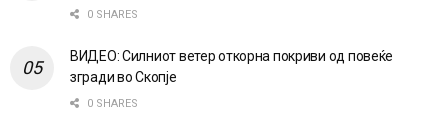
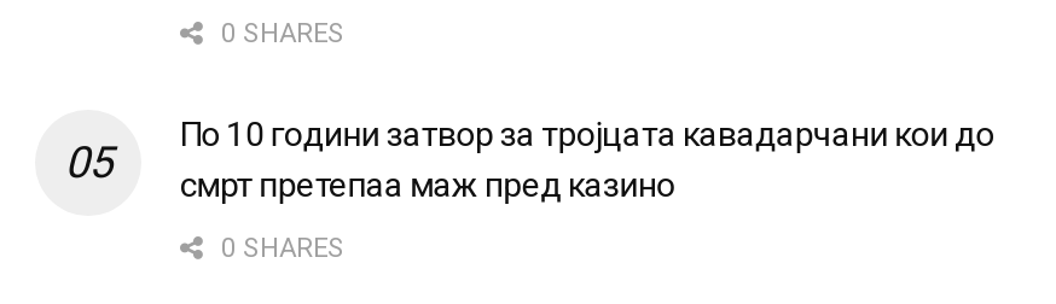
- ВИДЕО: Силниот ветер откорна покриви од повеќе
- згради во Скопје
+ По 10 години затвор за тројцата кавадарчани кои до
+ смрт претепаа маж пред казино
